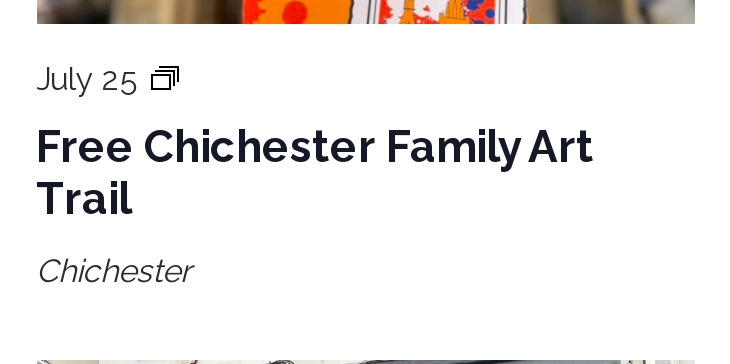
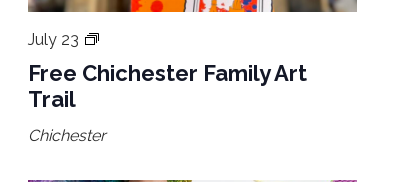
- July 25
+ July 23
